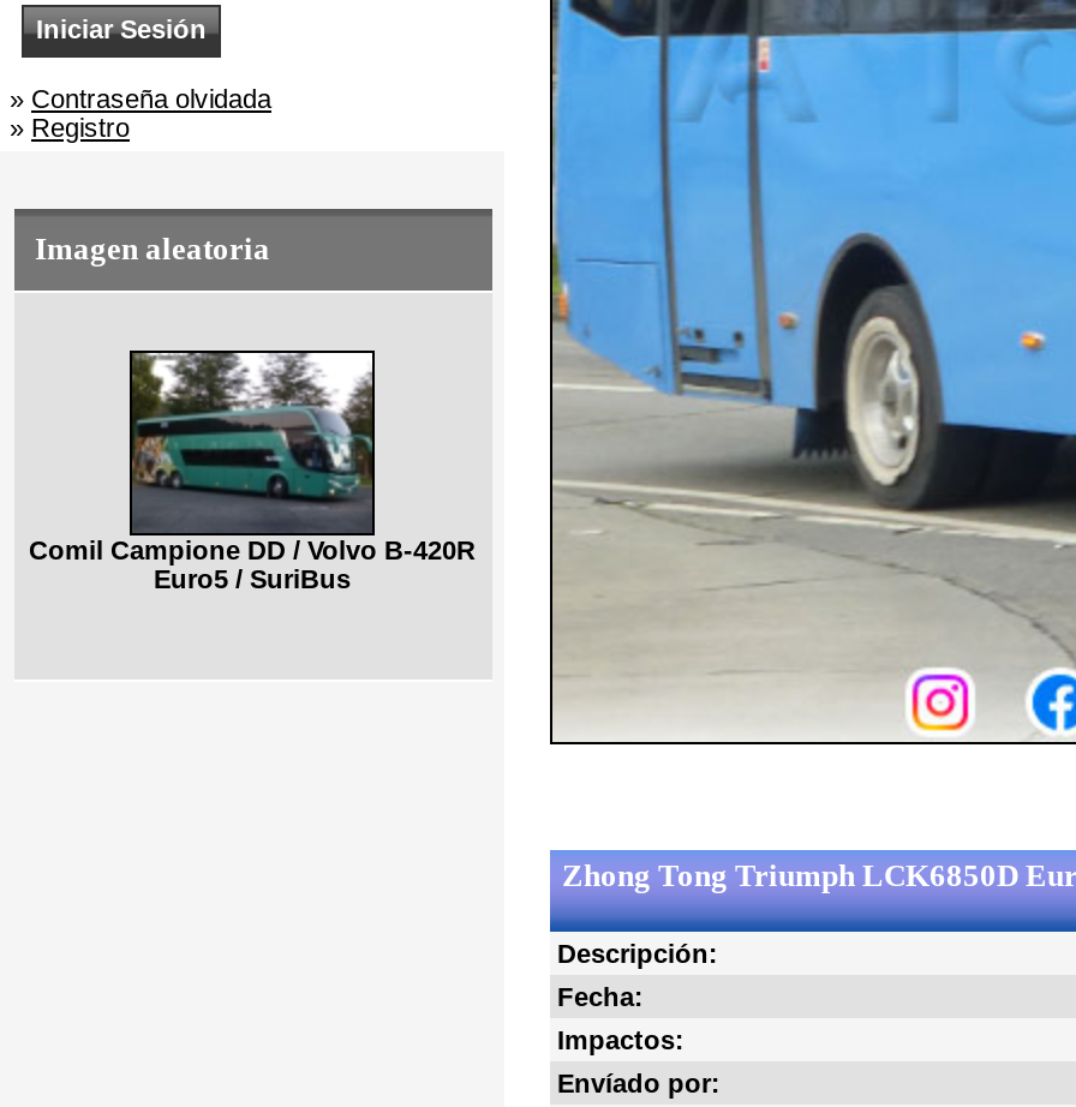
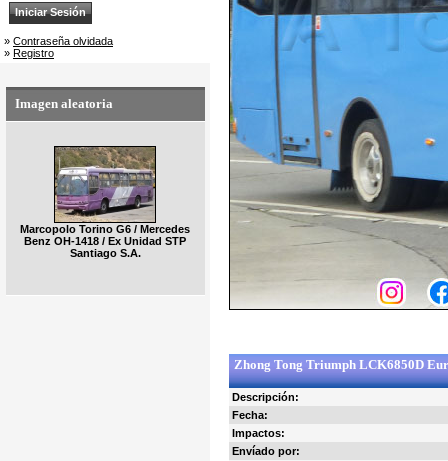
- [image]
- Comil Campione DD / Volvo B-420R
- Euro5 / SuriBus
+ [image]
+ Marcopolo Torino G6 / Mercedes
+ Benz OH-1418 / Ex Unidad STP
+ Santiago S.A.
